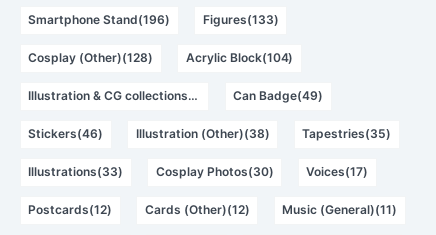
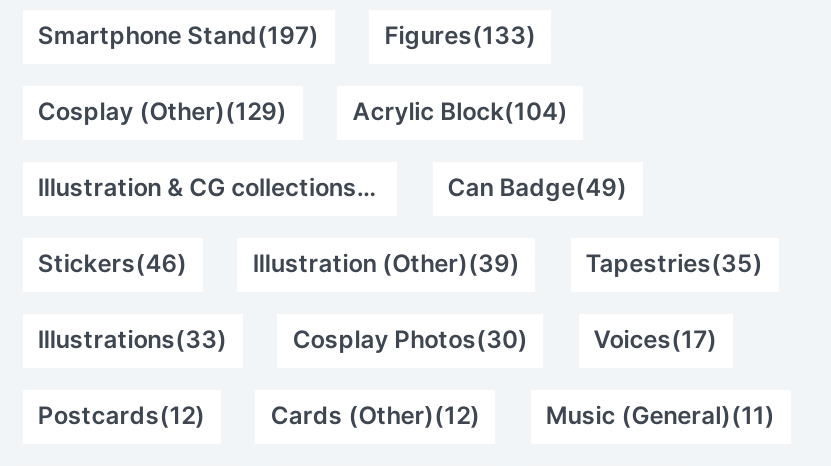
- Smartphone Stand(196)
+ Smartphone Stand(197)

- Cosplay (Other)(128)
+ Cosplay (Other)(129)

- Illustration (Other)(38)
+ Illustration (Other)(39)
